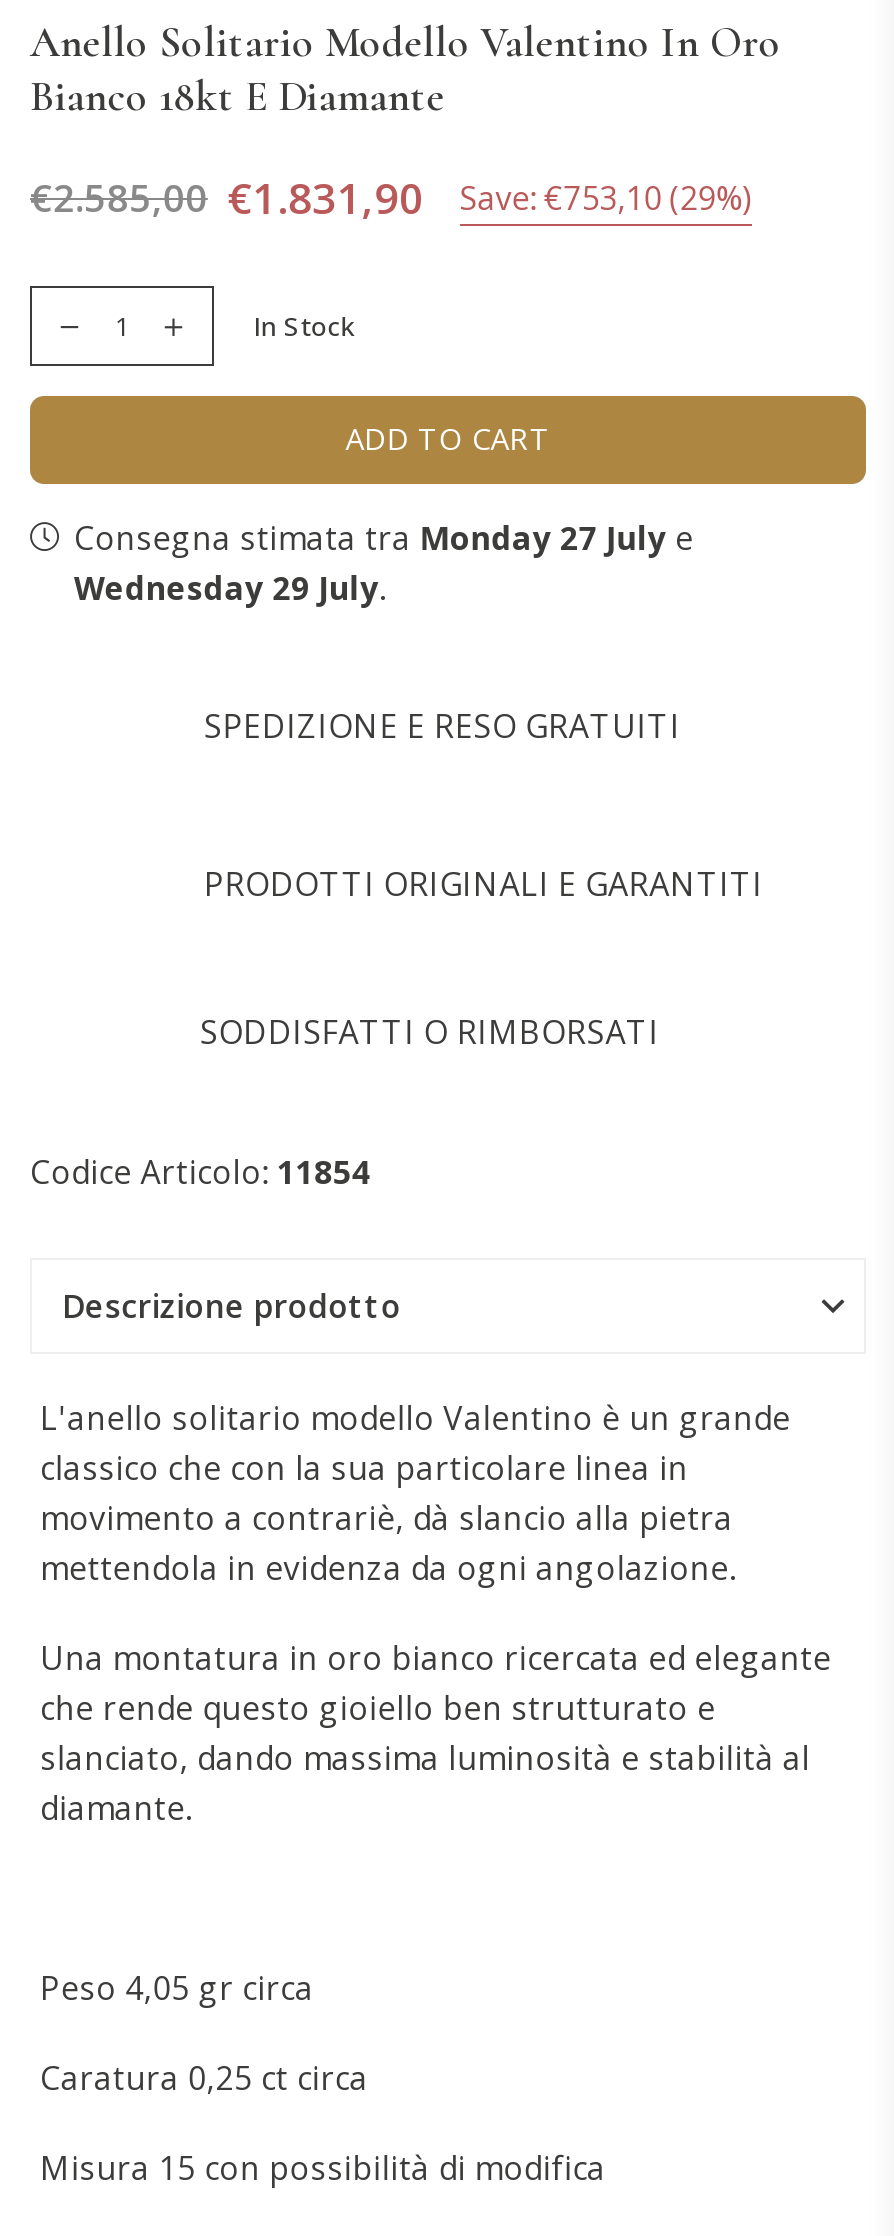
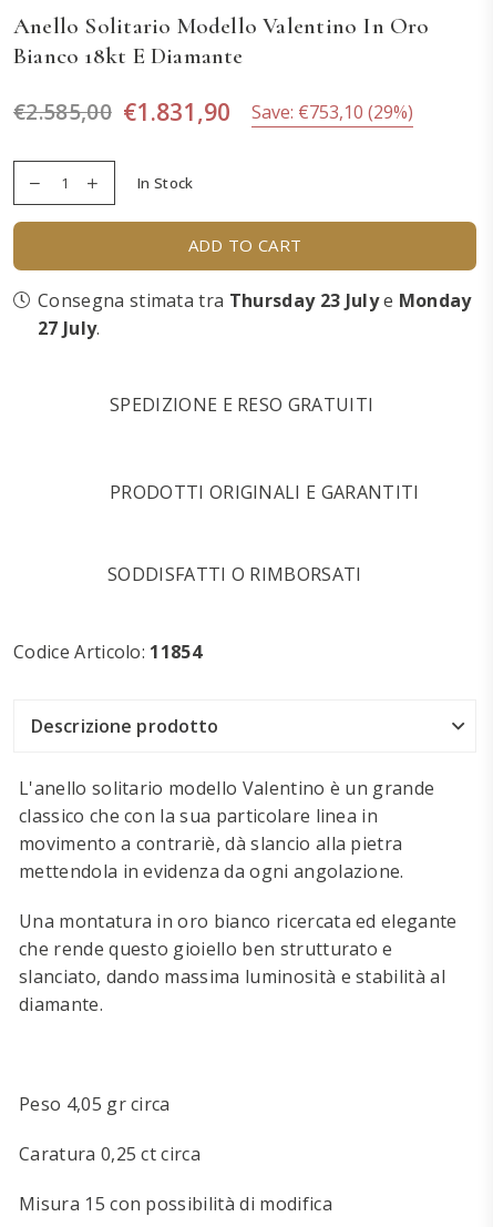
- Consegna stimata tra Monday 27 July e
- Wednesday 29 July.
+ Consegna stimata tra Thursday 23 July e Monday
+ 27 July.
